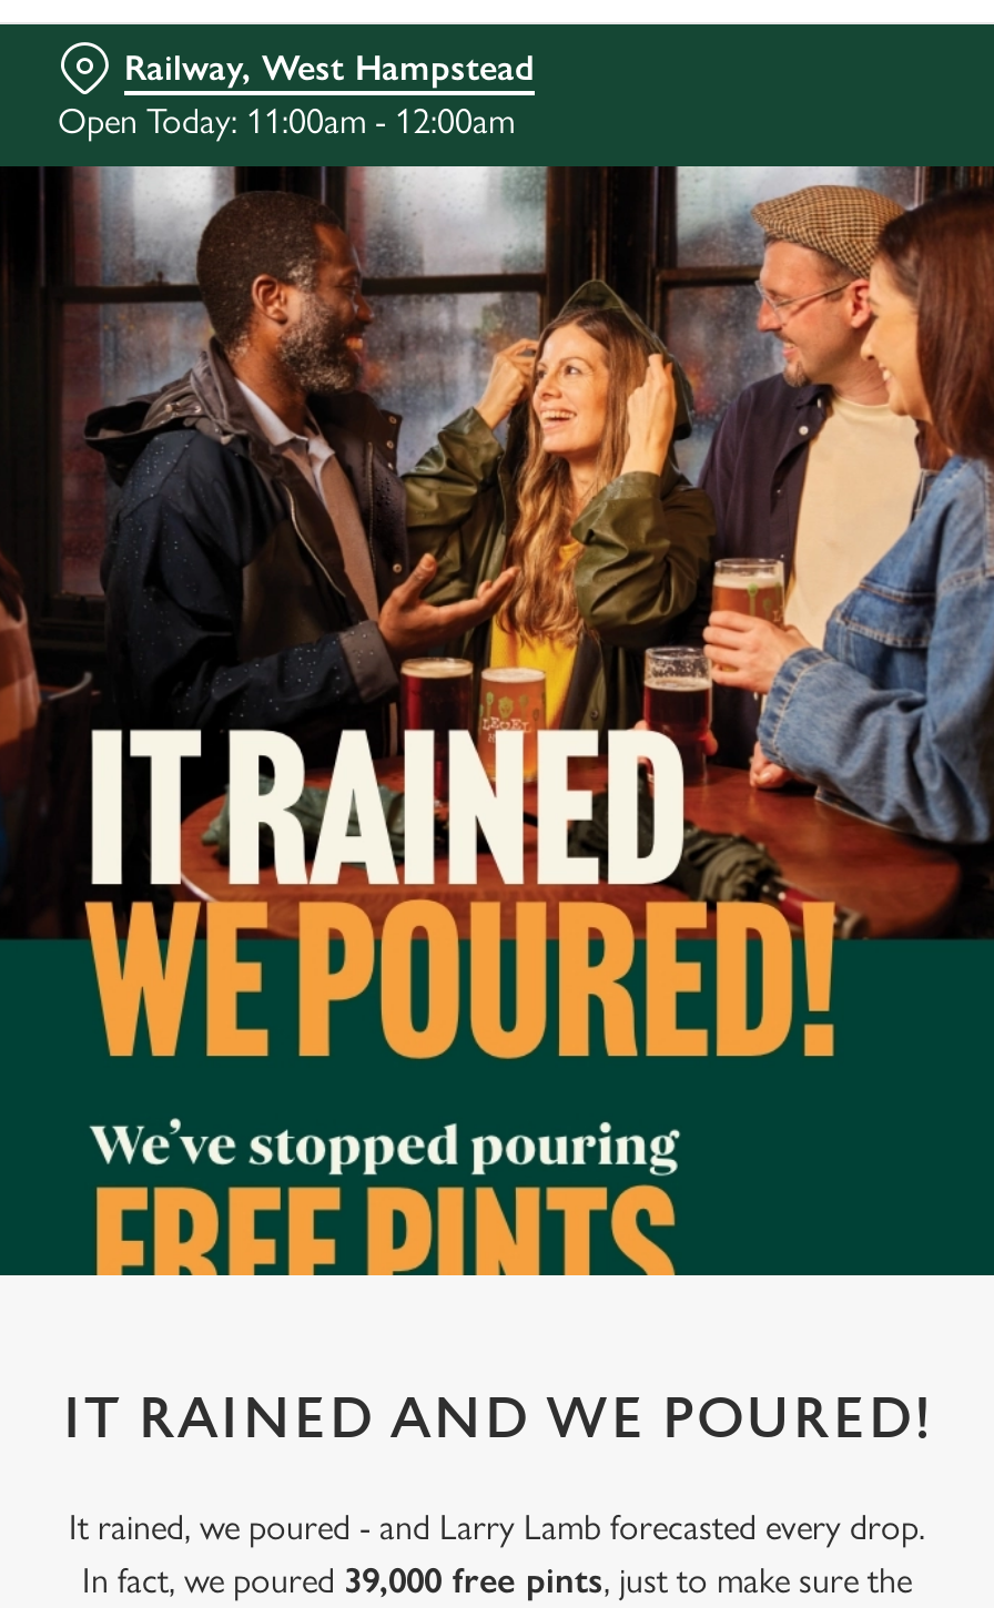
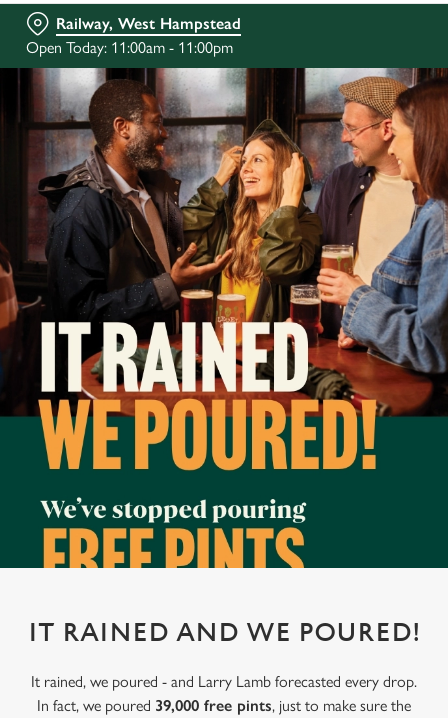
- Open Today: 11:00am - 12:00am
+ Open Today: 11:00am - 11:00pm
